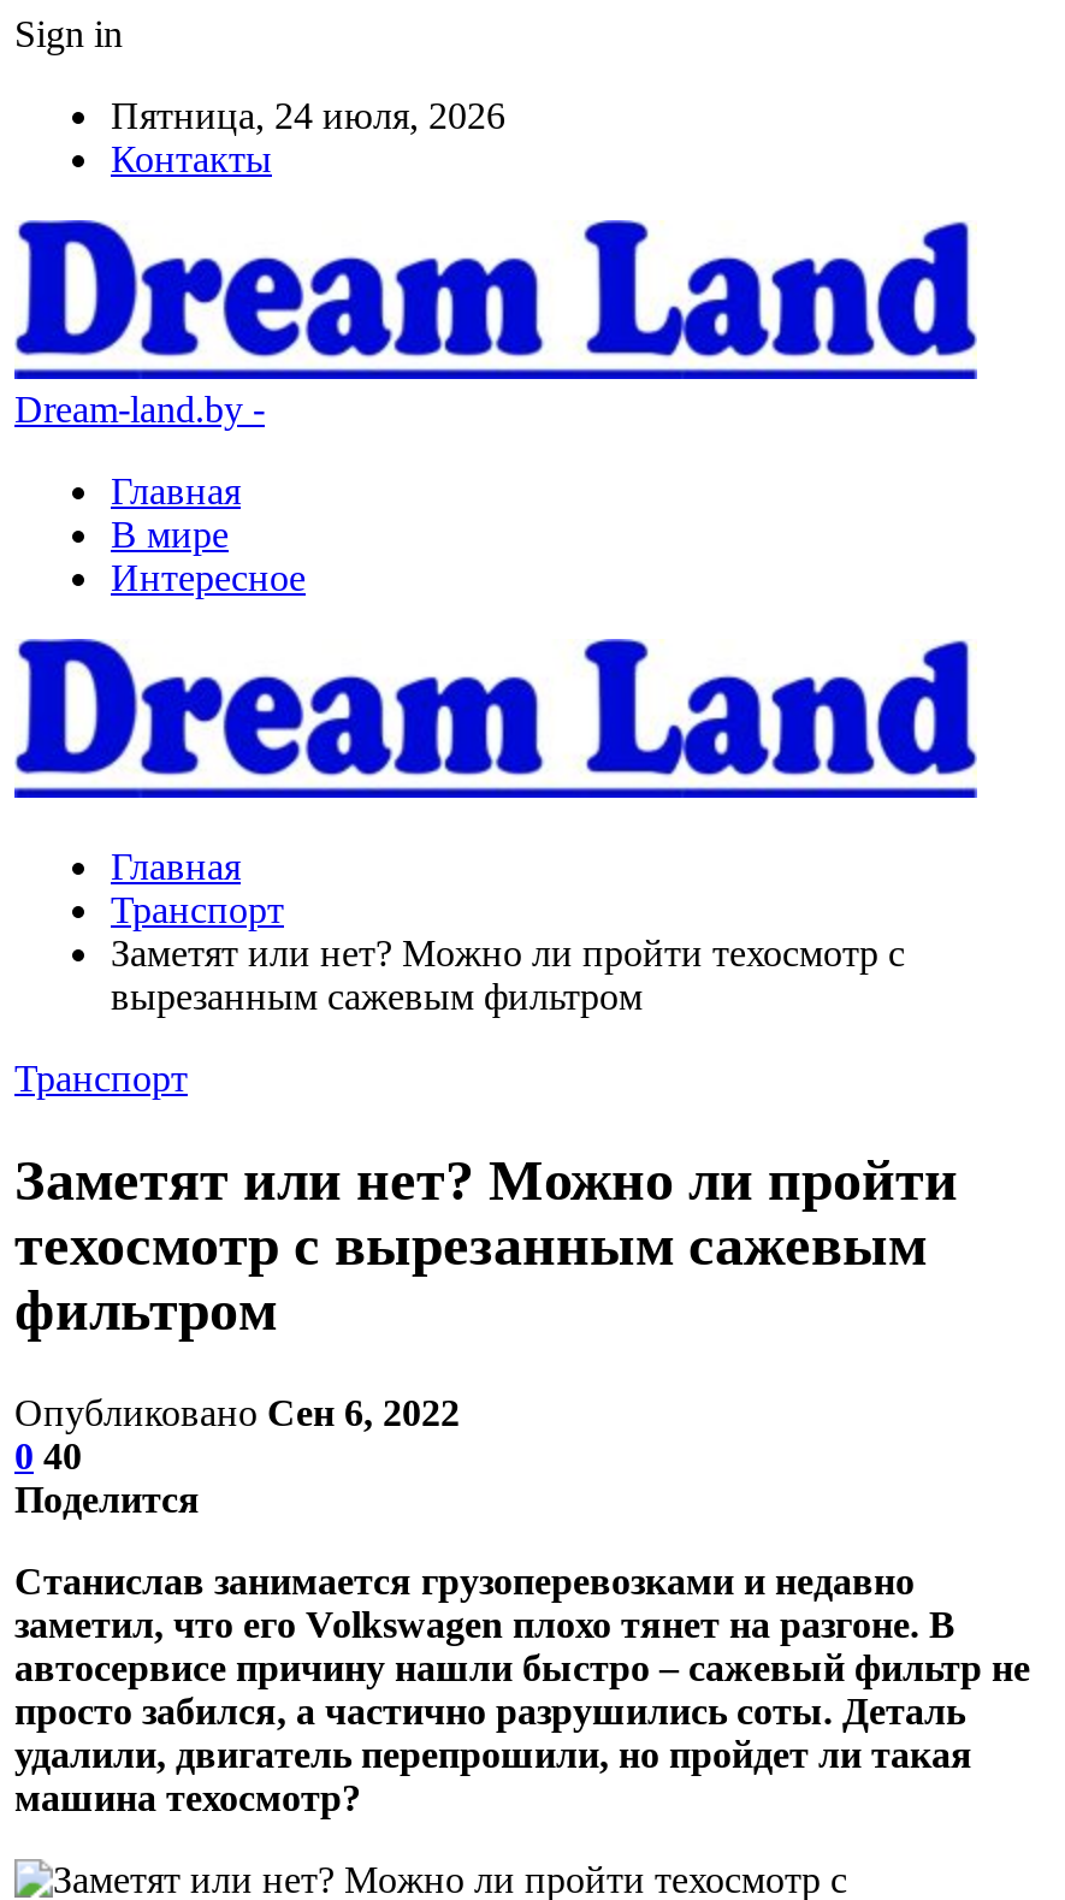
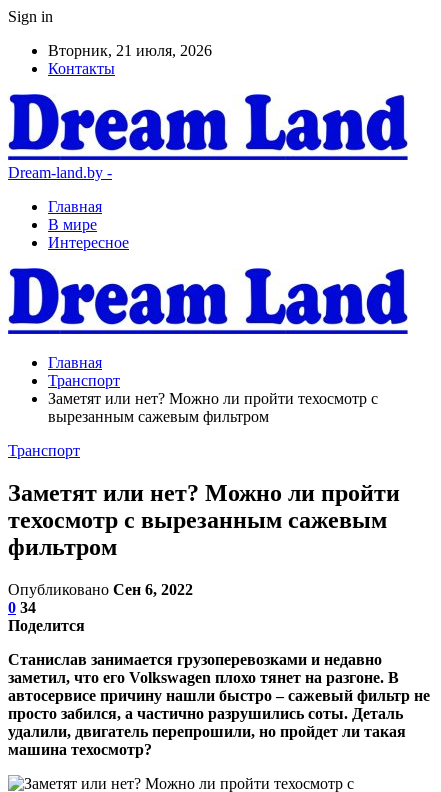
- Пятница, 24 июля, 2026
+ Вторник, 21 июля, 2026

- 0 40
+ 0 34
